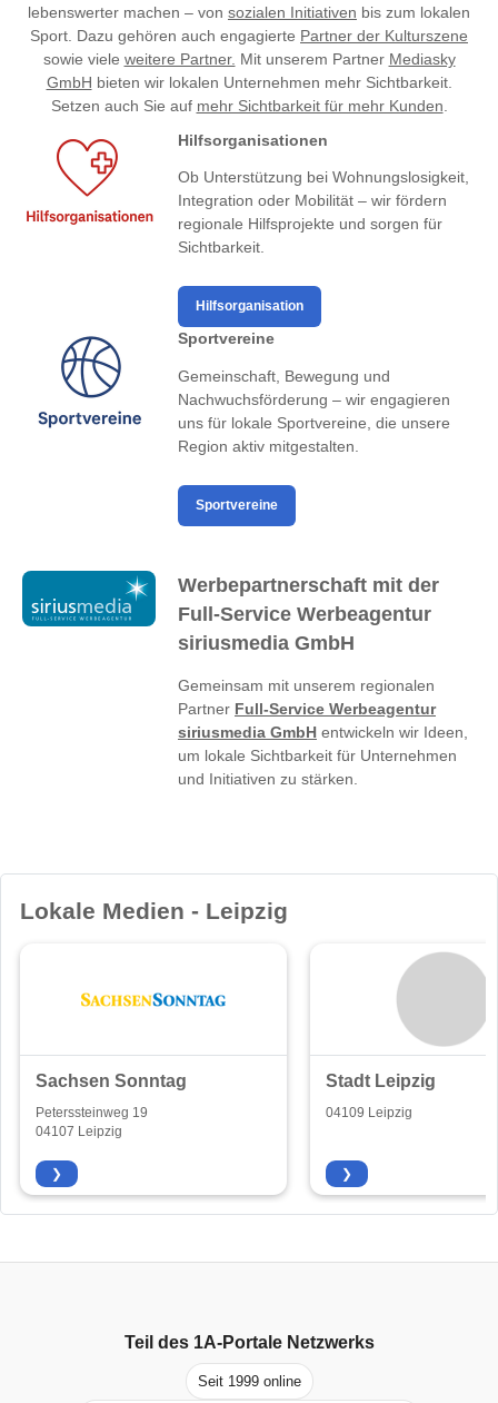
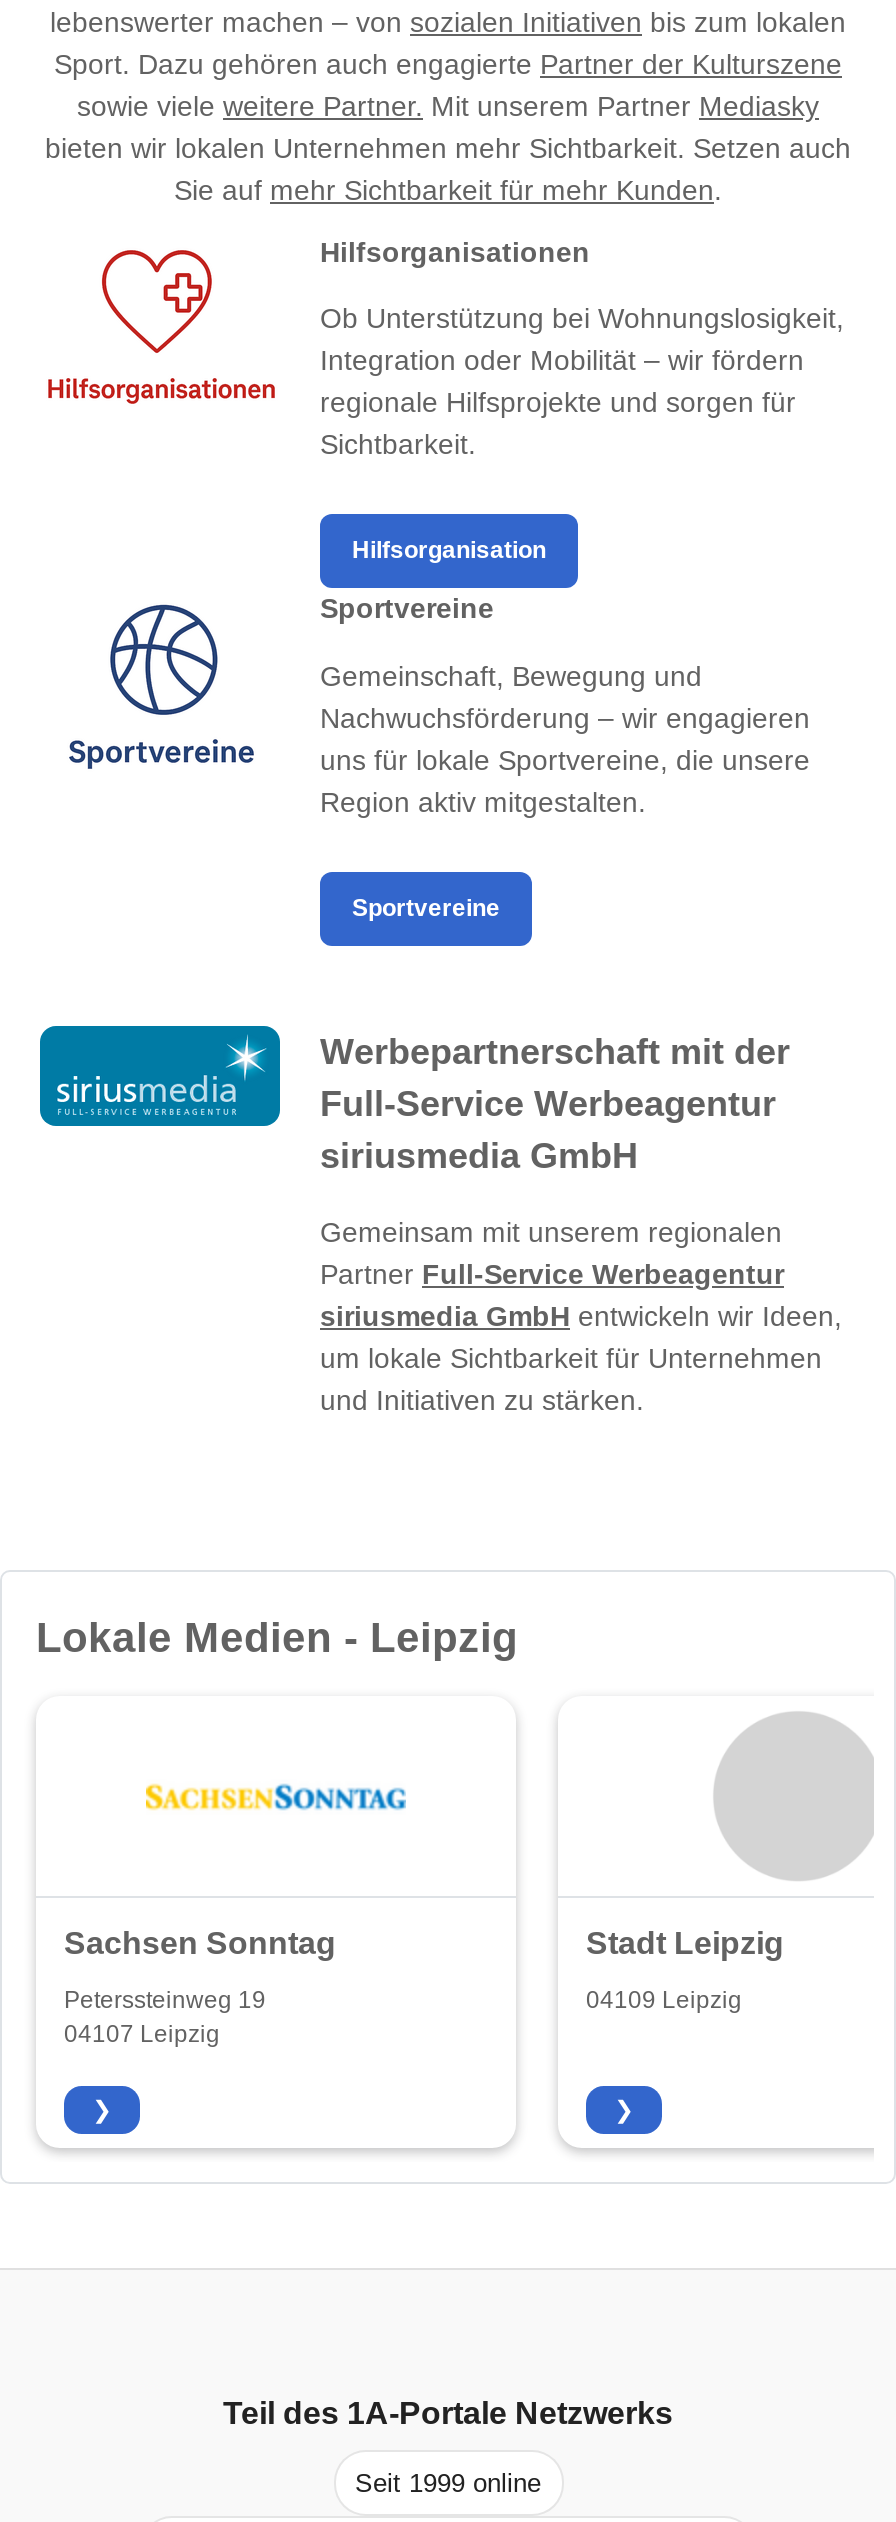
- GmbH bieten wir lokalen Unternehmen mehr Sichtbarkeit.
- Setzen auch Sie auf mehr Sichtbarkeit für mehr Kunden.
+ bieten wir lokalen Unternehmen mehr Sichtbarkeit. Setzen auch
+ Sie auf mehr Sichtbarkeit für mehr Kunden.
